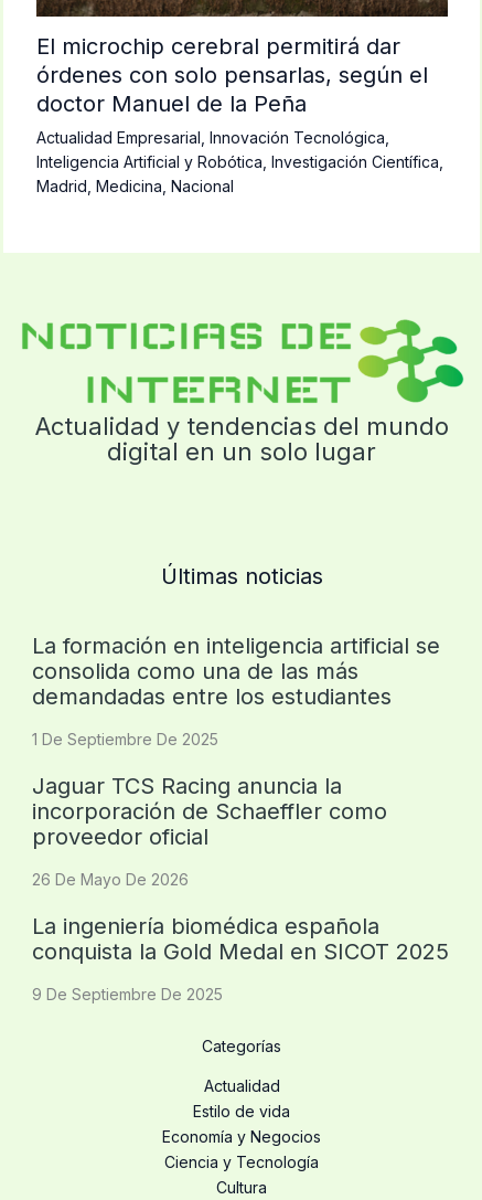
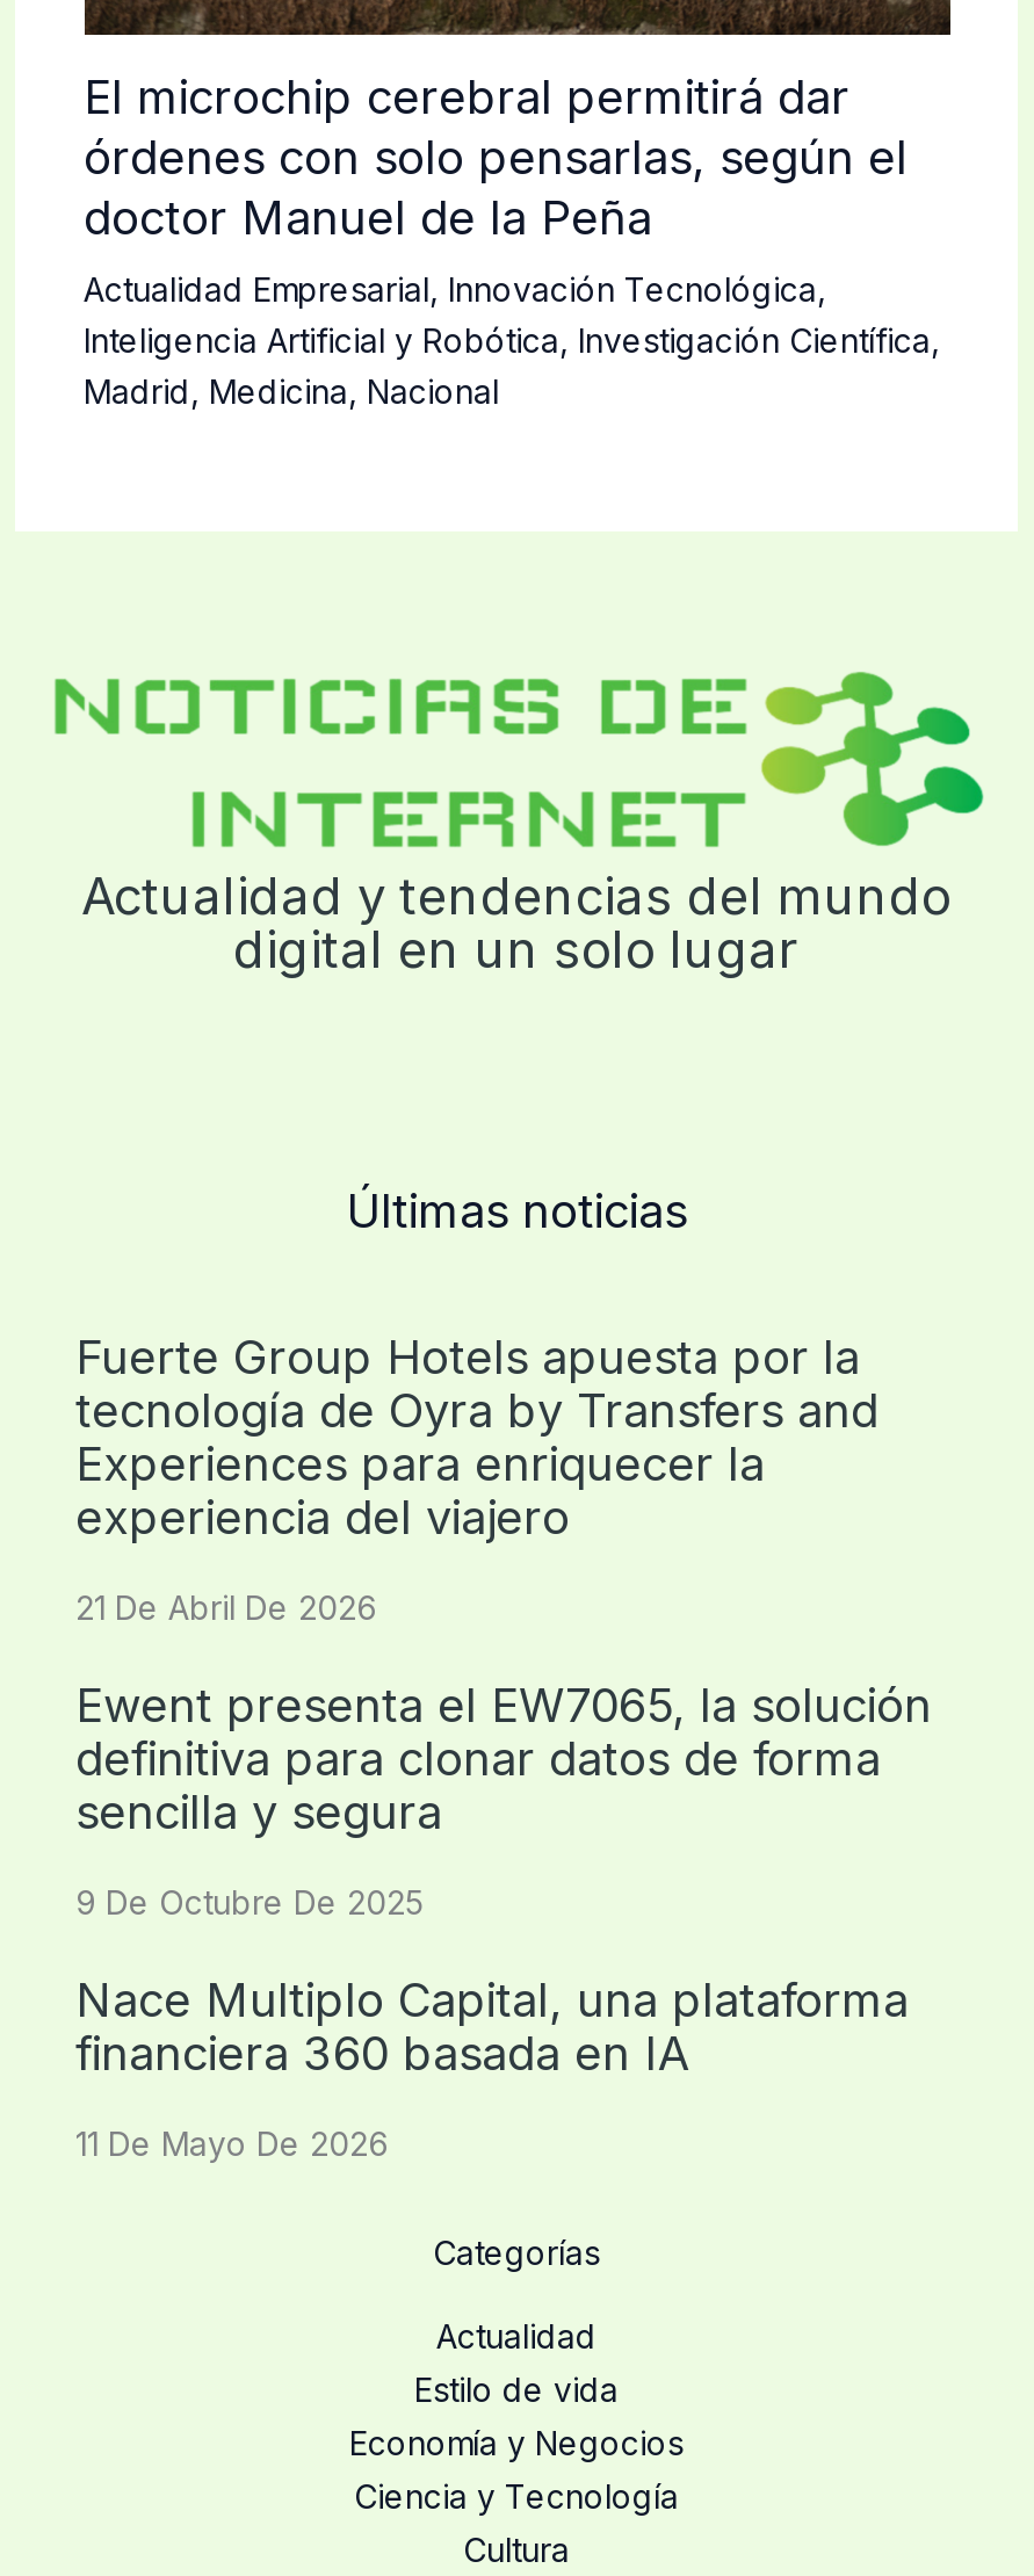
- La formación en inteligencia artificial se
- consolida como una de las más
- demandadas entre los estudiantes
+ Fuerte Group Hotels apuesta por la
+ tecnología de Oyra by Transfers and
+ Experiences para enriquecer la
+ experiencia del viajero

- 1 De Septiembre De 2025
+ 21 De Abril De 2026

- Jaguar TCS Racing anuncia la
- incorporación de Schaeffler como
- proveedor oficial
+ Ewent presenta el EW7065, la solución
+ definitiva para clonar datos de forma
+ sencilla y segura

- 26 De Mayo De 2026
+ 9 De Octubre De 2025

- La ingeniería biomédica española
- conquista la Gold Medal en SICOT 2025
+ Nace Multiplo Capital, una plataforma
+ financiera 360 basada en IA

- 9 De Septiembre De 2025
+ 11 De Mayo De 2026
